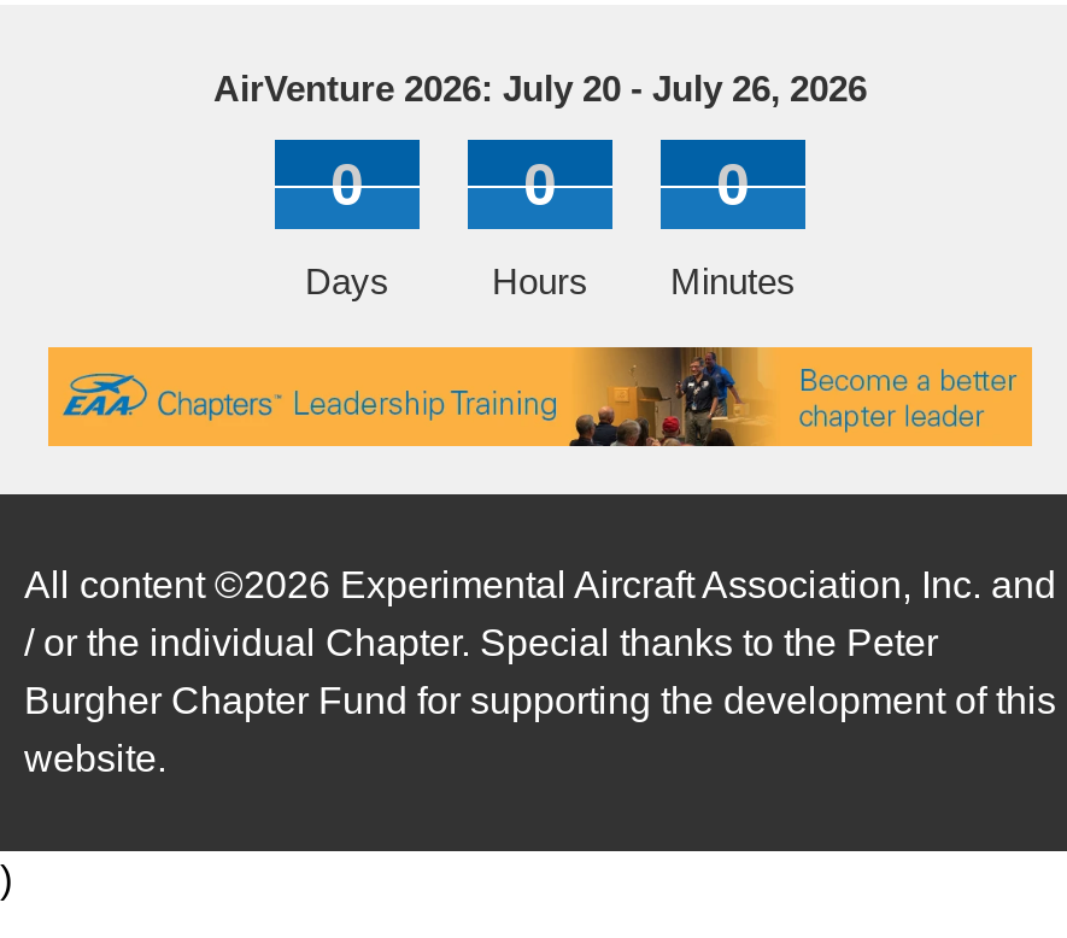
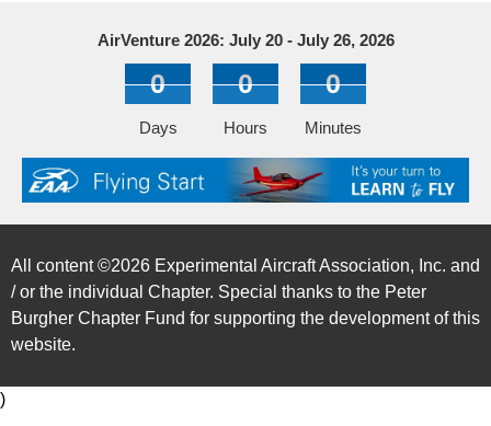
- [image]
+ [image]
